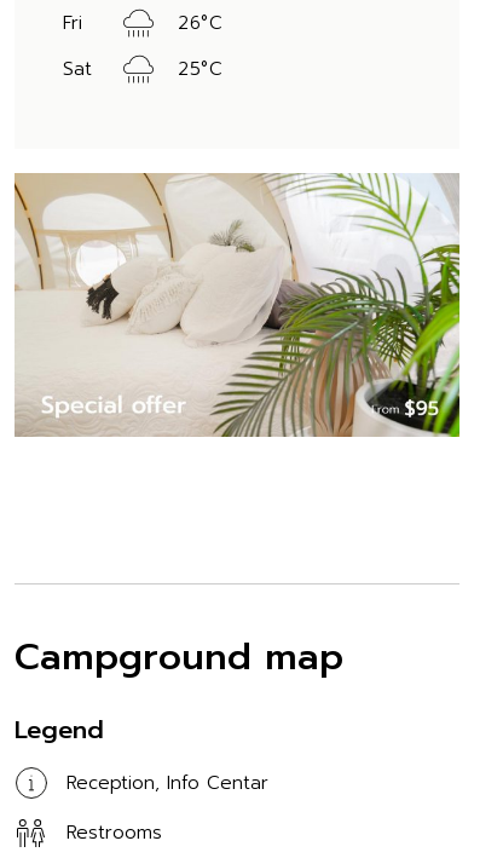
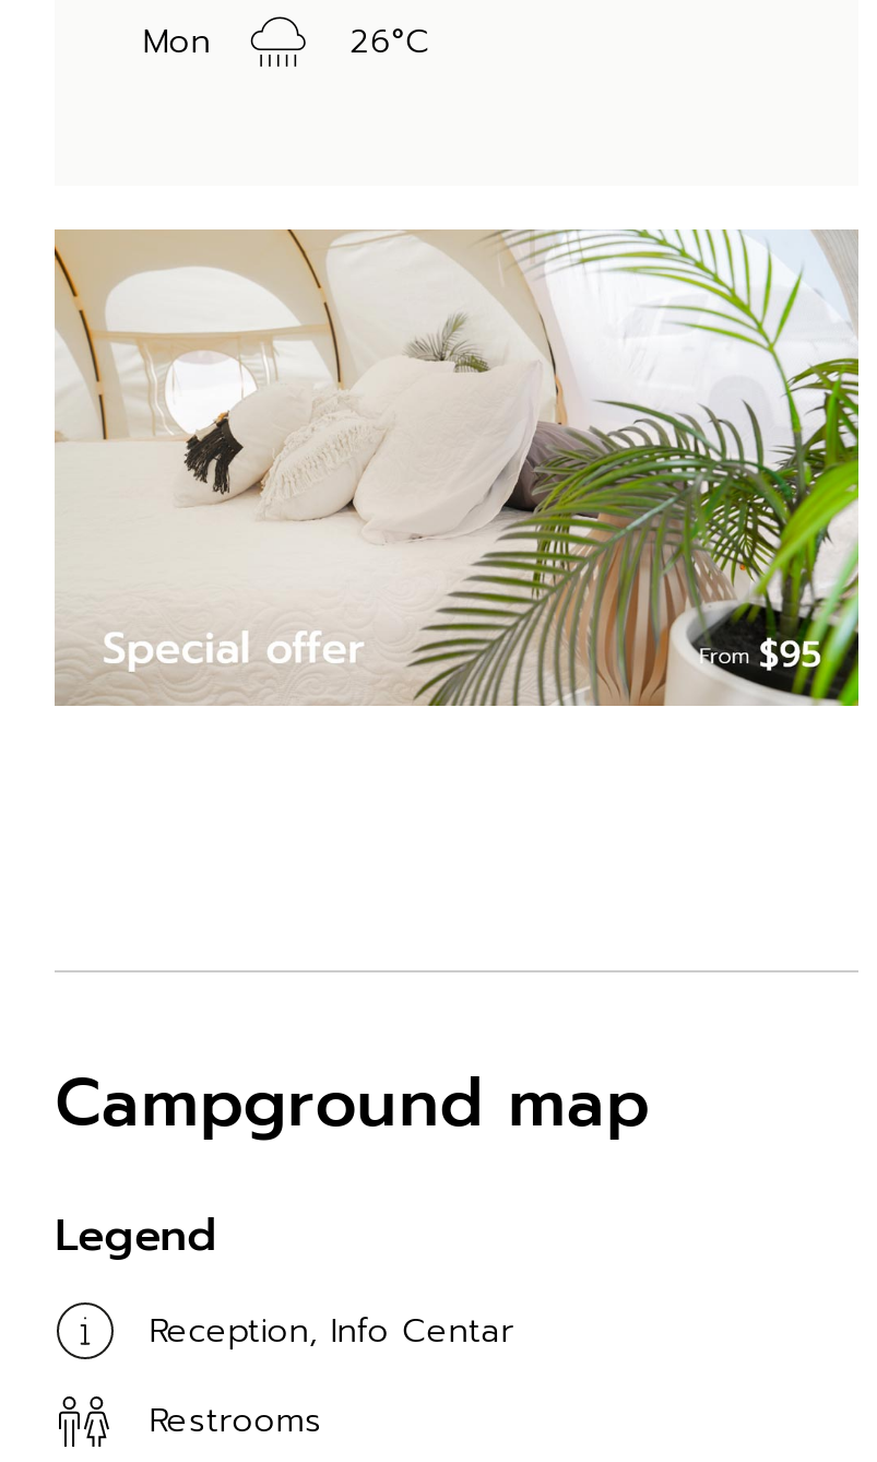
- Fri
+ Mon

- Sat
- 25°C
